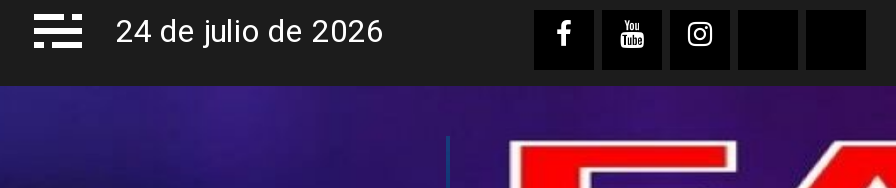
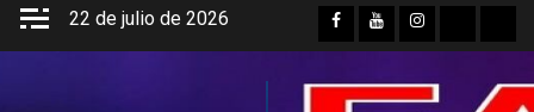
- 24 de julio de 2026
+ 22 de julio de 2026
